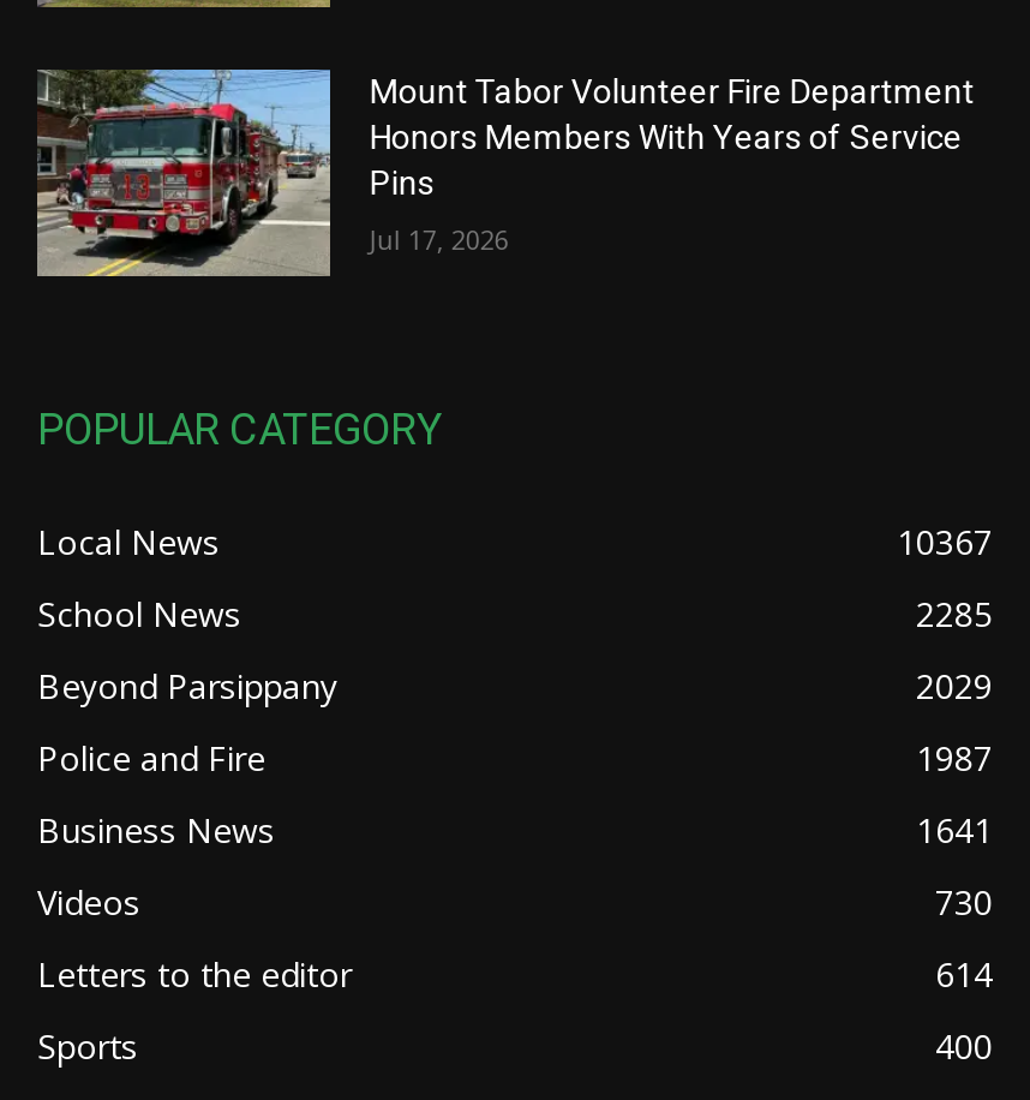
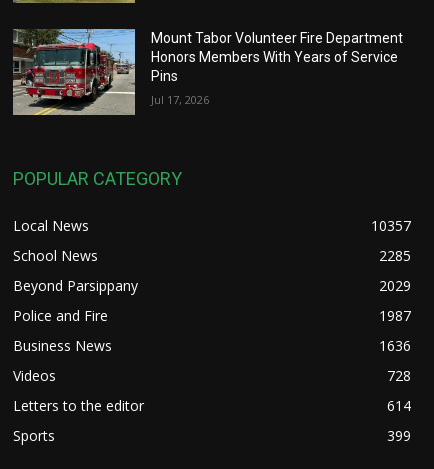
- 10367
+ 10357

- 1641
+ 1636

- 730
+ 728

- 400
+ 399
